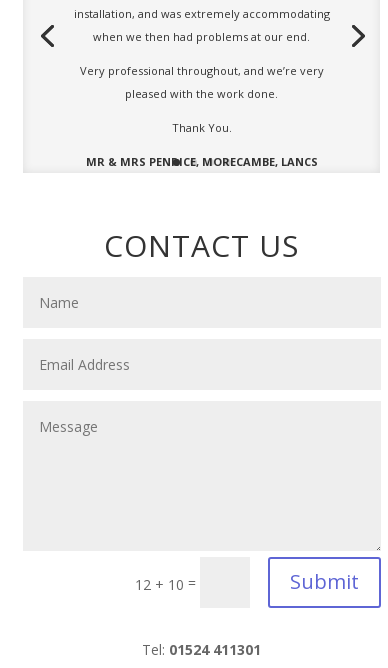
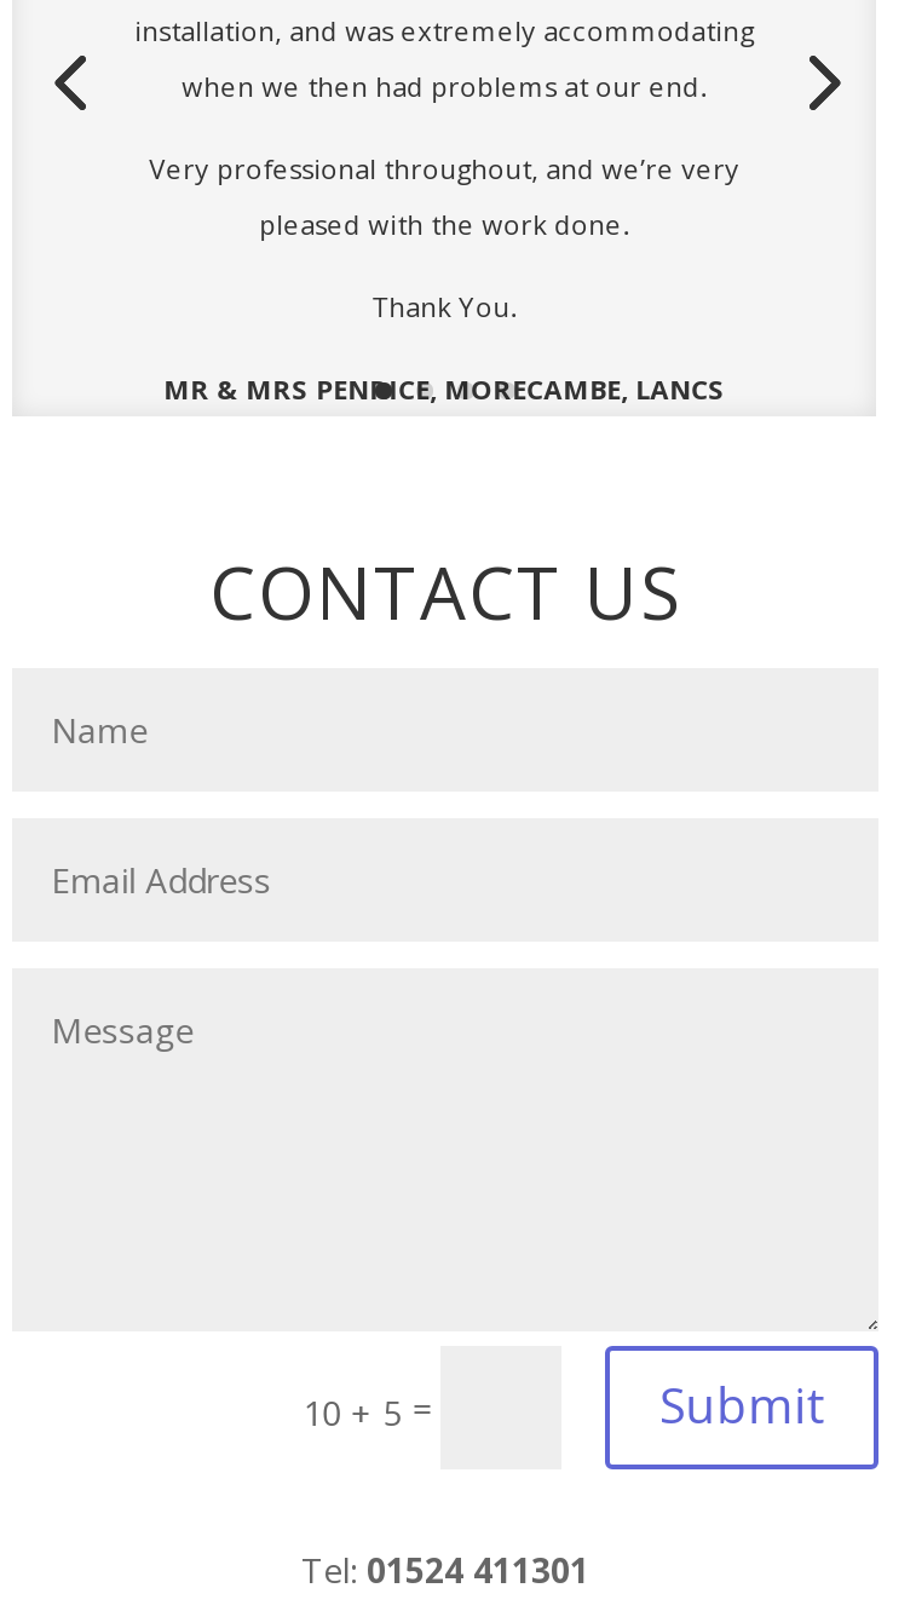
- 12 + 10 =
+ 10 + 5 =
